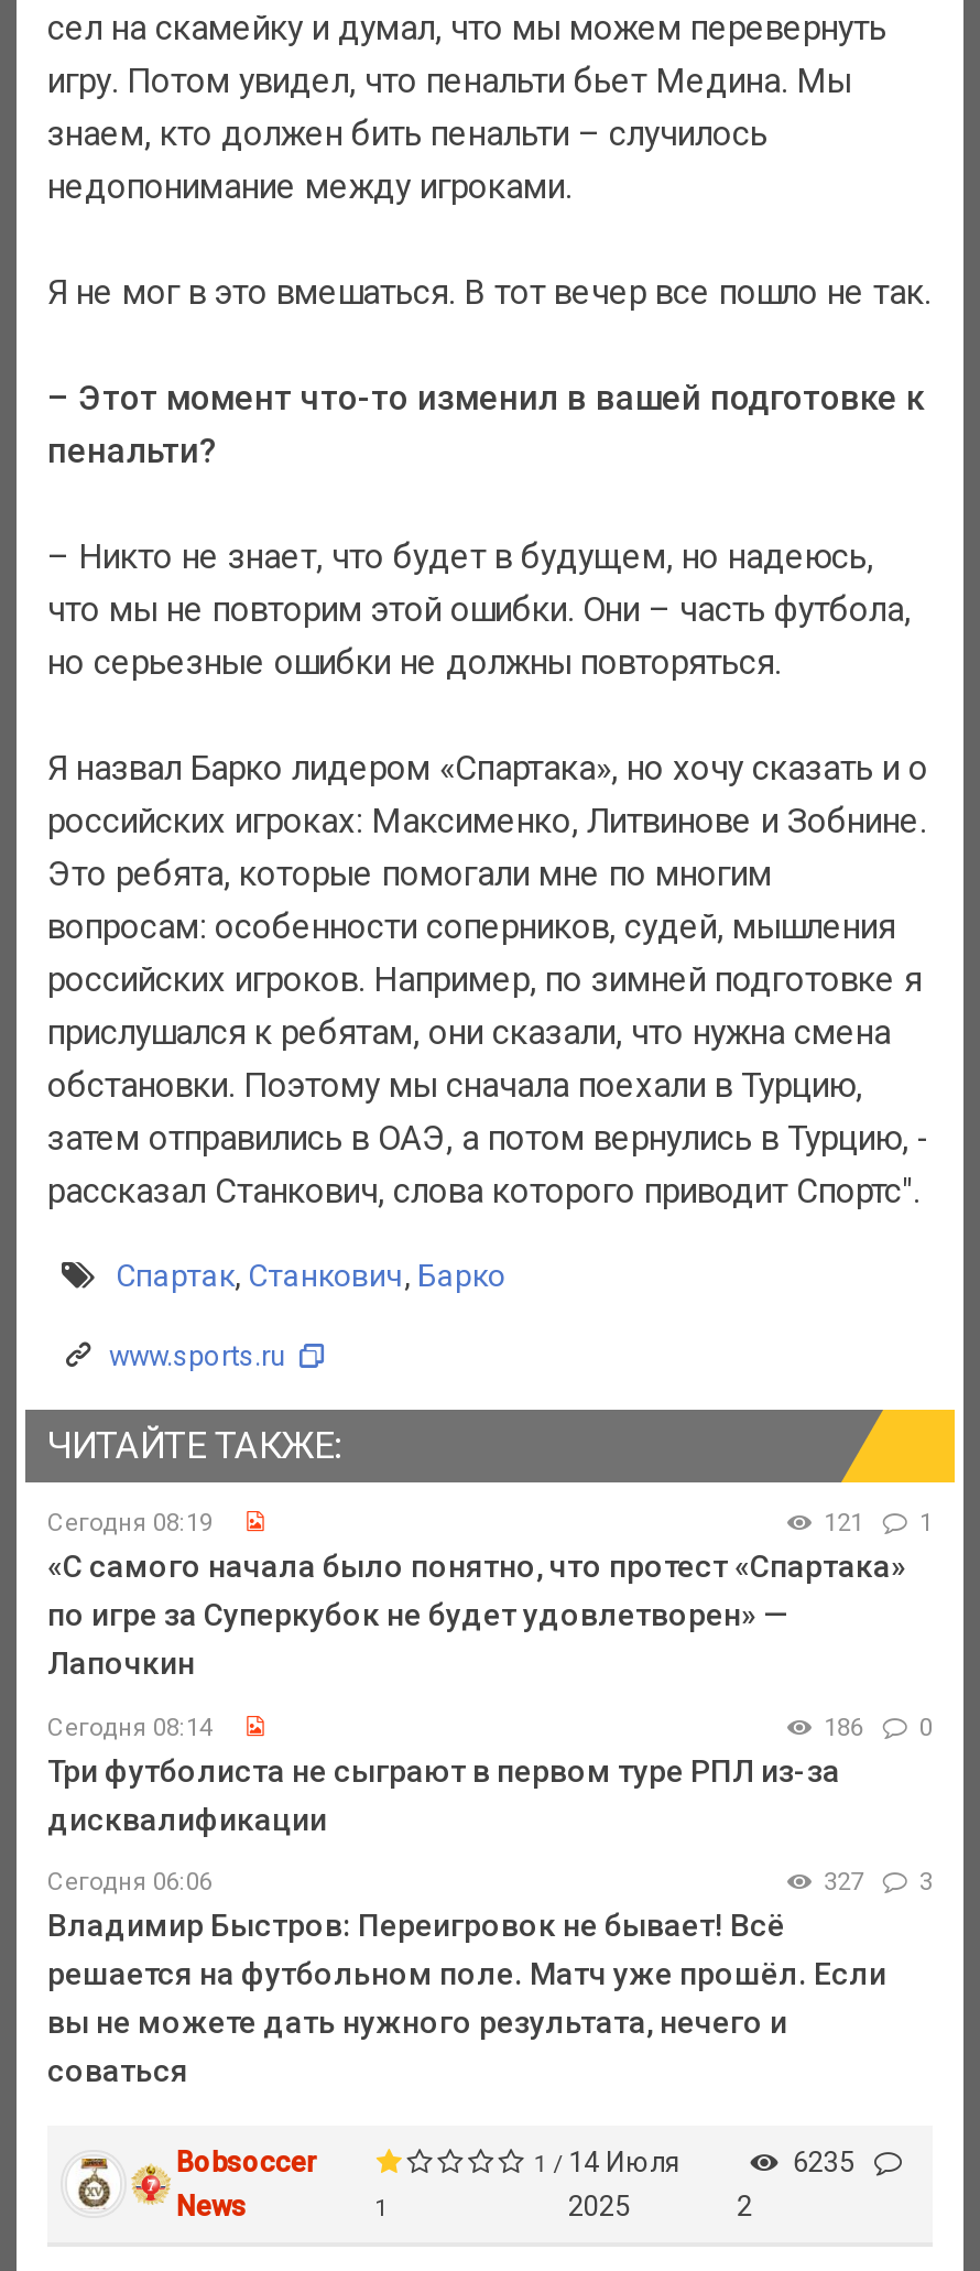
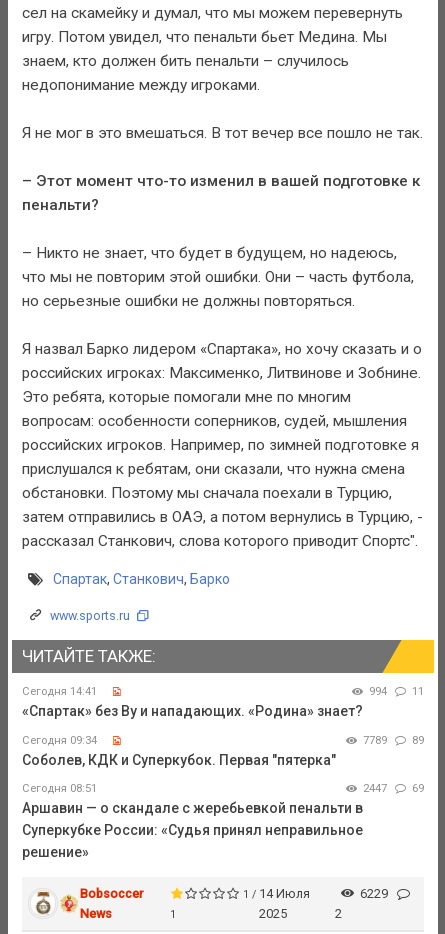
- Сегодня 08:19
- 121
- 1
- «С самого начала было понятно, что протест «Спартака»
- по игре за Суперкубок не будет удовлетворен» —
- Лапочкин
+ Сегодня 14:41
+ 994
+ 11
+ «Спартак» без Ву и нападающих. «Родина» знает?

- Сегодня 08:14
- 186
- 0
- Три футболиста не сыграют в первом туре РПЛ из-за
- дисквалификации
+ Сегодня 09:34
+ 7789
+ 89
+ Соболев, КДК и Суперкубок. Первая "пятерка"

- Сегодня 06:06
- 327
- 3
- Владимир Быстров: Переигровок не бывает! Всё
- решается на футбольном поле. Матч уже прошёл. Если
- вы не можете дать нужного результата, нечего и
- соваться
+ Сегодня 08:51
+ 2447
+ 69
+ Аршавин — о скандале с жеребьевкой пенальти в
+ Суперкубке России: «Судья принял неправильное
+ решение»

- 6235
+ 6229
